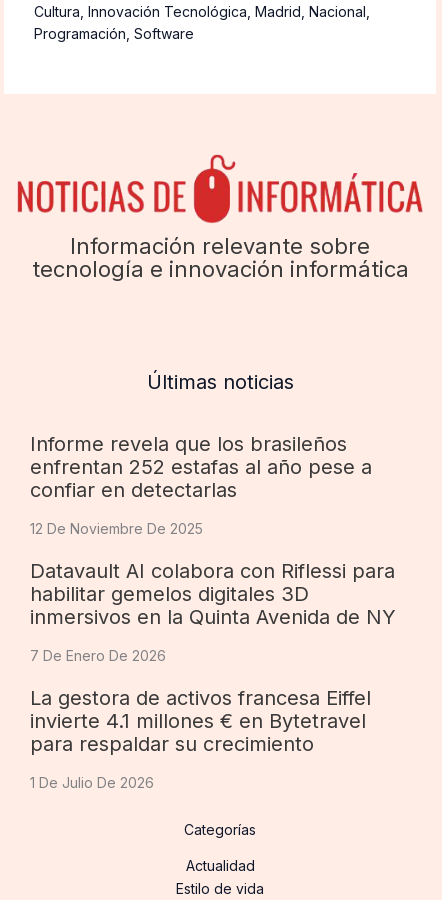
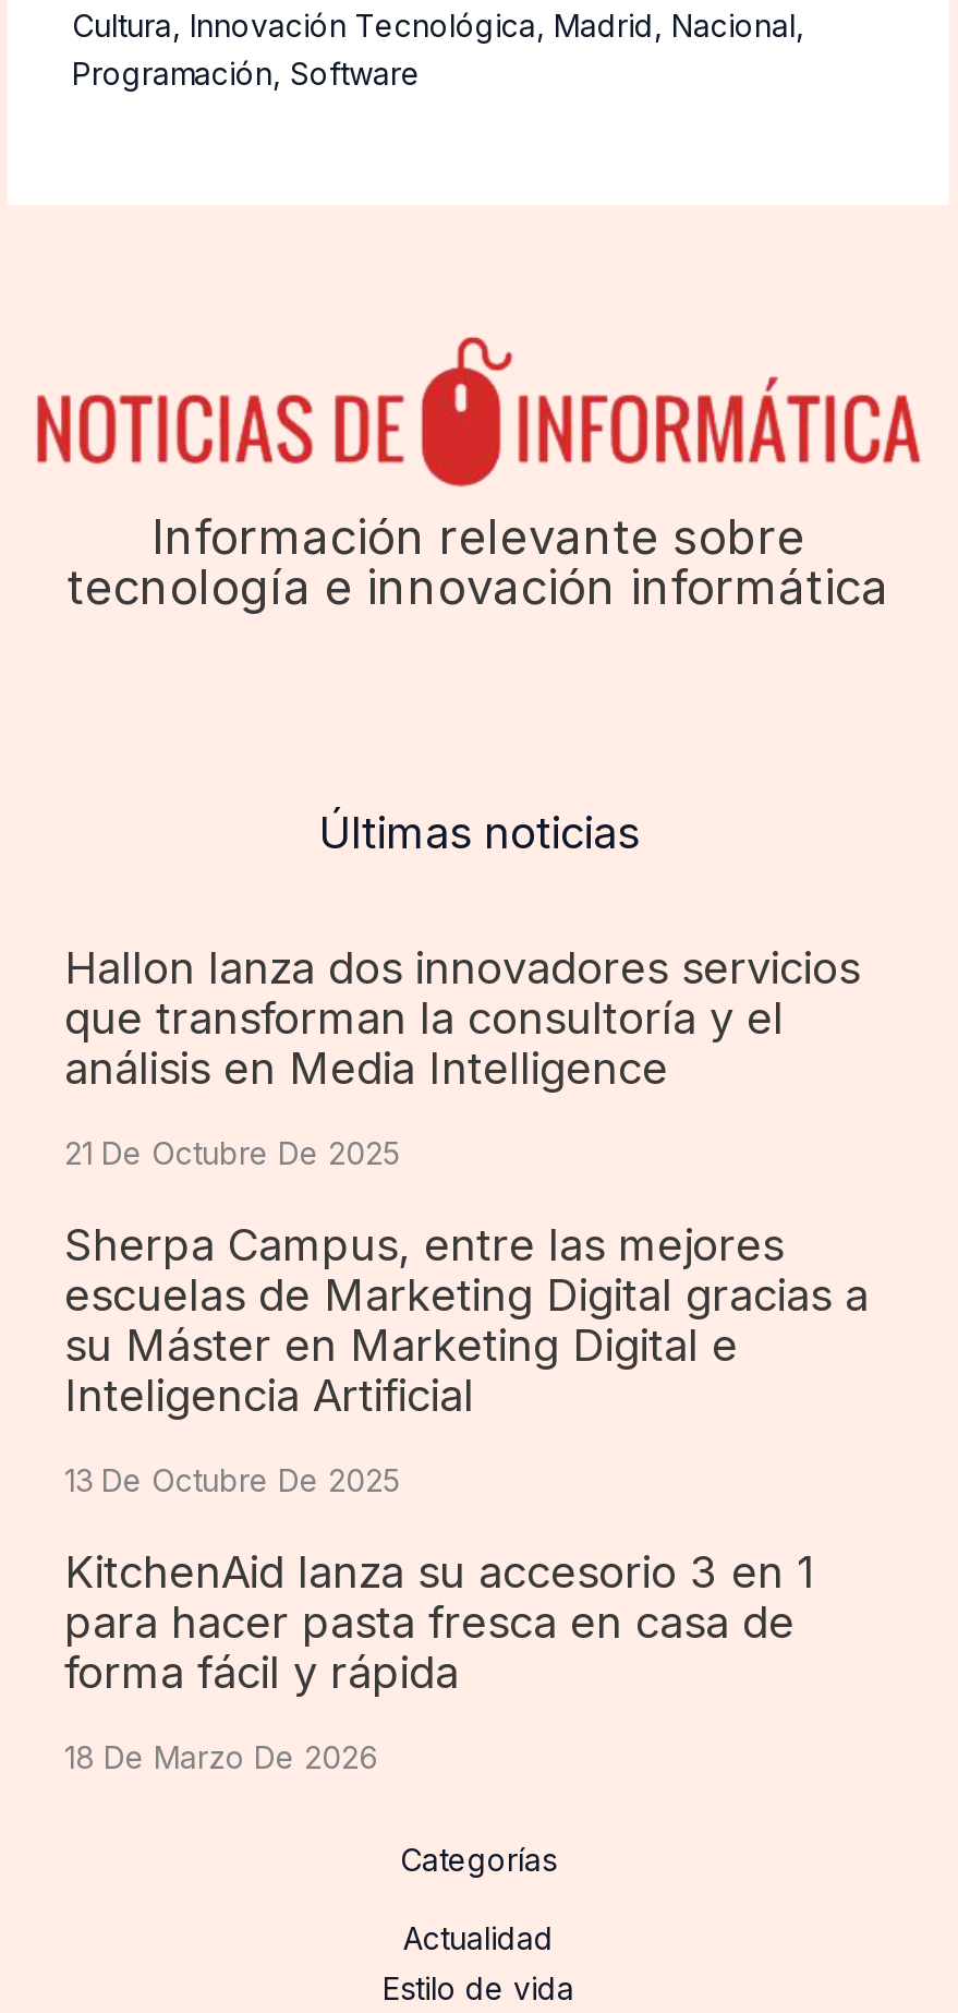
- Informe revela que los brasileños
- enfrentan 252 estafas al año pese a
- confiar en detectarlas
+ Hallon lanza dos innovadores servicios
+ que transforman la consultoría y el
+ análisis en Media Intelligence

- 12 De Noviembre De 2025
+ 21 De Octubre De 2025

- Datavault AI colabora con Riflessi para
- habilitar gemelos digitales 3D
- inmersivos en la Quinta Avenida de NY
+ Sherpa Campus, entre las mejores
+ escuelas de Marketing Digital gracias a
+ su Máster en Marketing Digital e
+ Inteligencia Artificial

- 7 De Enero De 2026
+ 13 De Octubre De 2025

- La gestora de activos francesa Eiffel
- invierte 4.1 millones € en Bytetravel
- para respaldar su crecimiento
+ KitchenAid lanza su accesorio 3 en 1
+ para hacer pasta fresca en casa de
+ forma fácil y rápida

- 1 De Julio De 2026
+ 18 De Marzo De 2026
